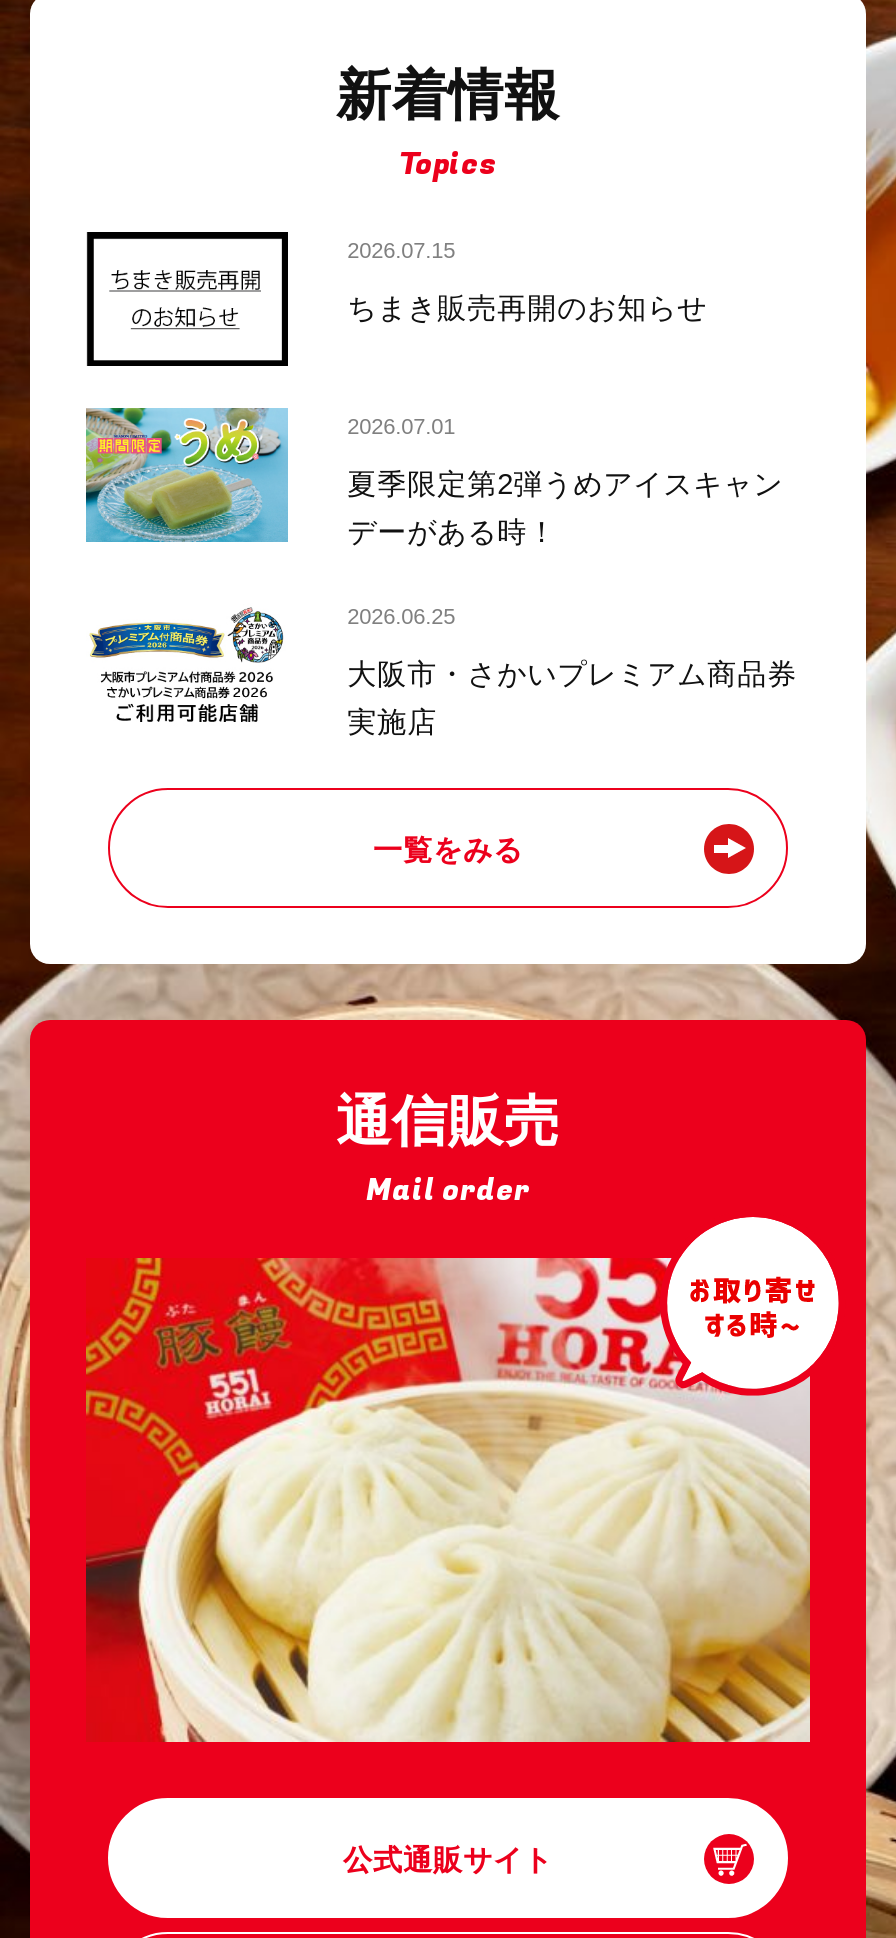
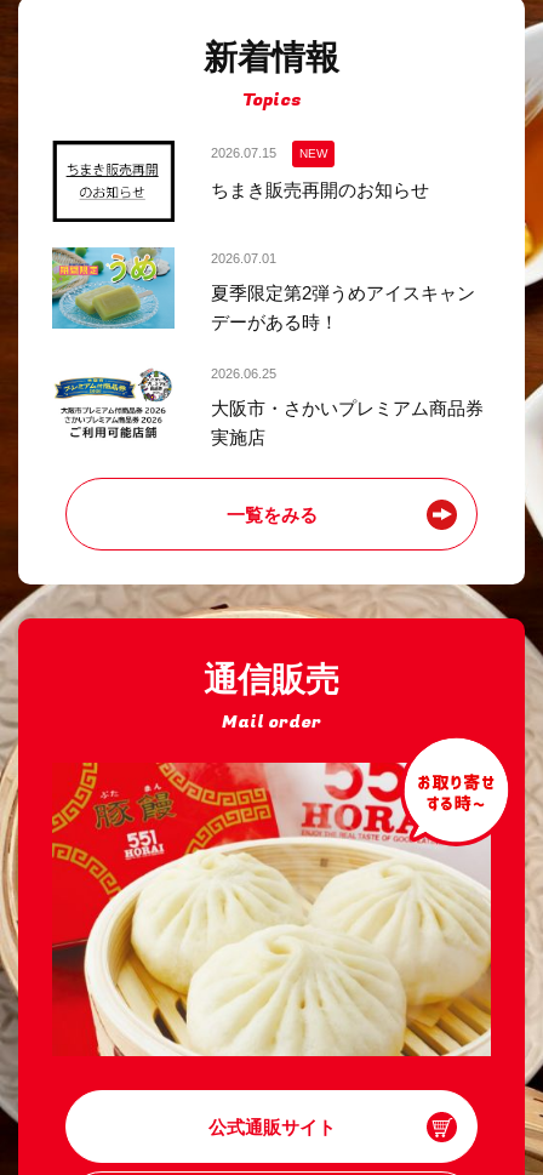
+ NEW
